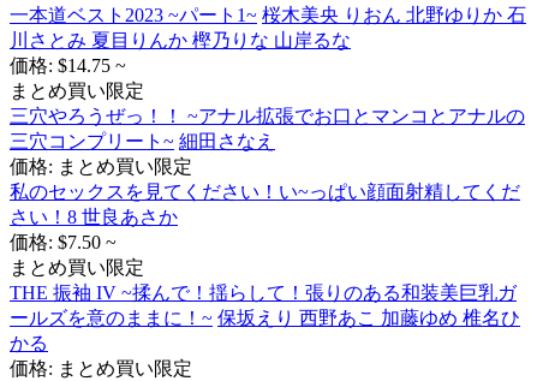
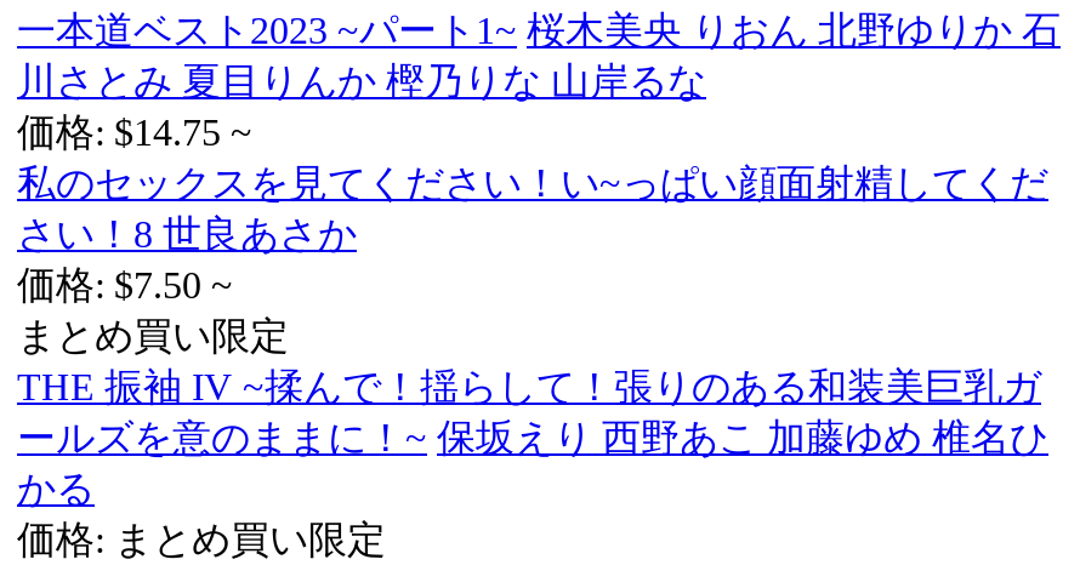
- まとめ買い限定
- 三穴やろうぜっ！！ ~アナル拡張でお口とマンコとアナルの
- 三穴コンプリート~ 細田さなえ
- 価格: まとめ買い限定
